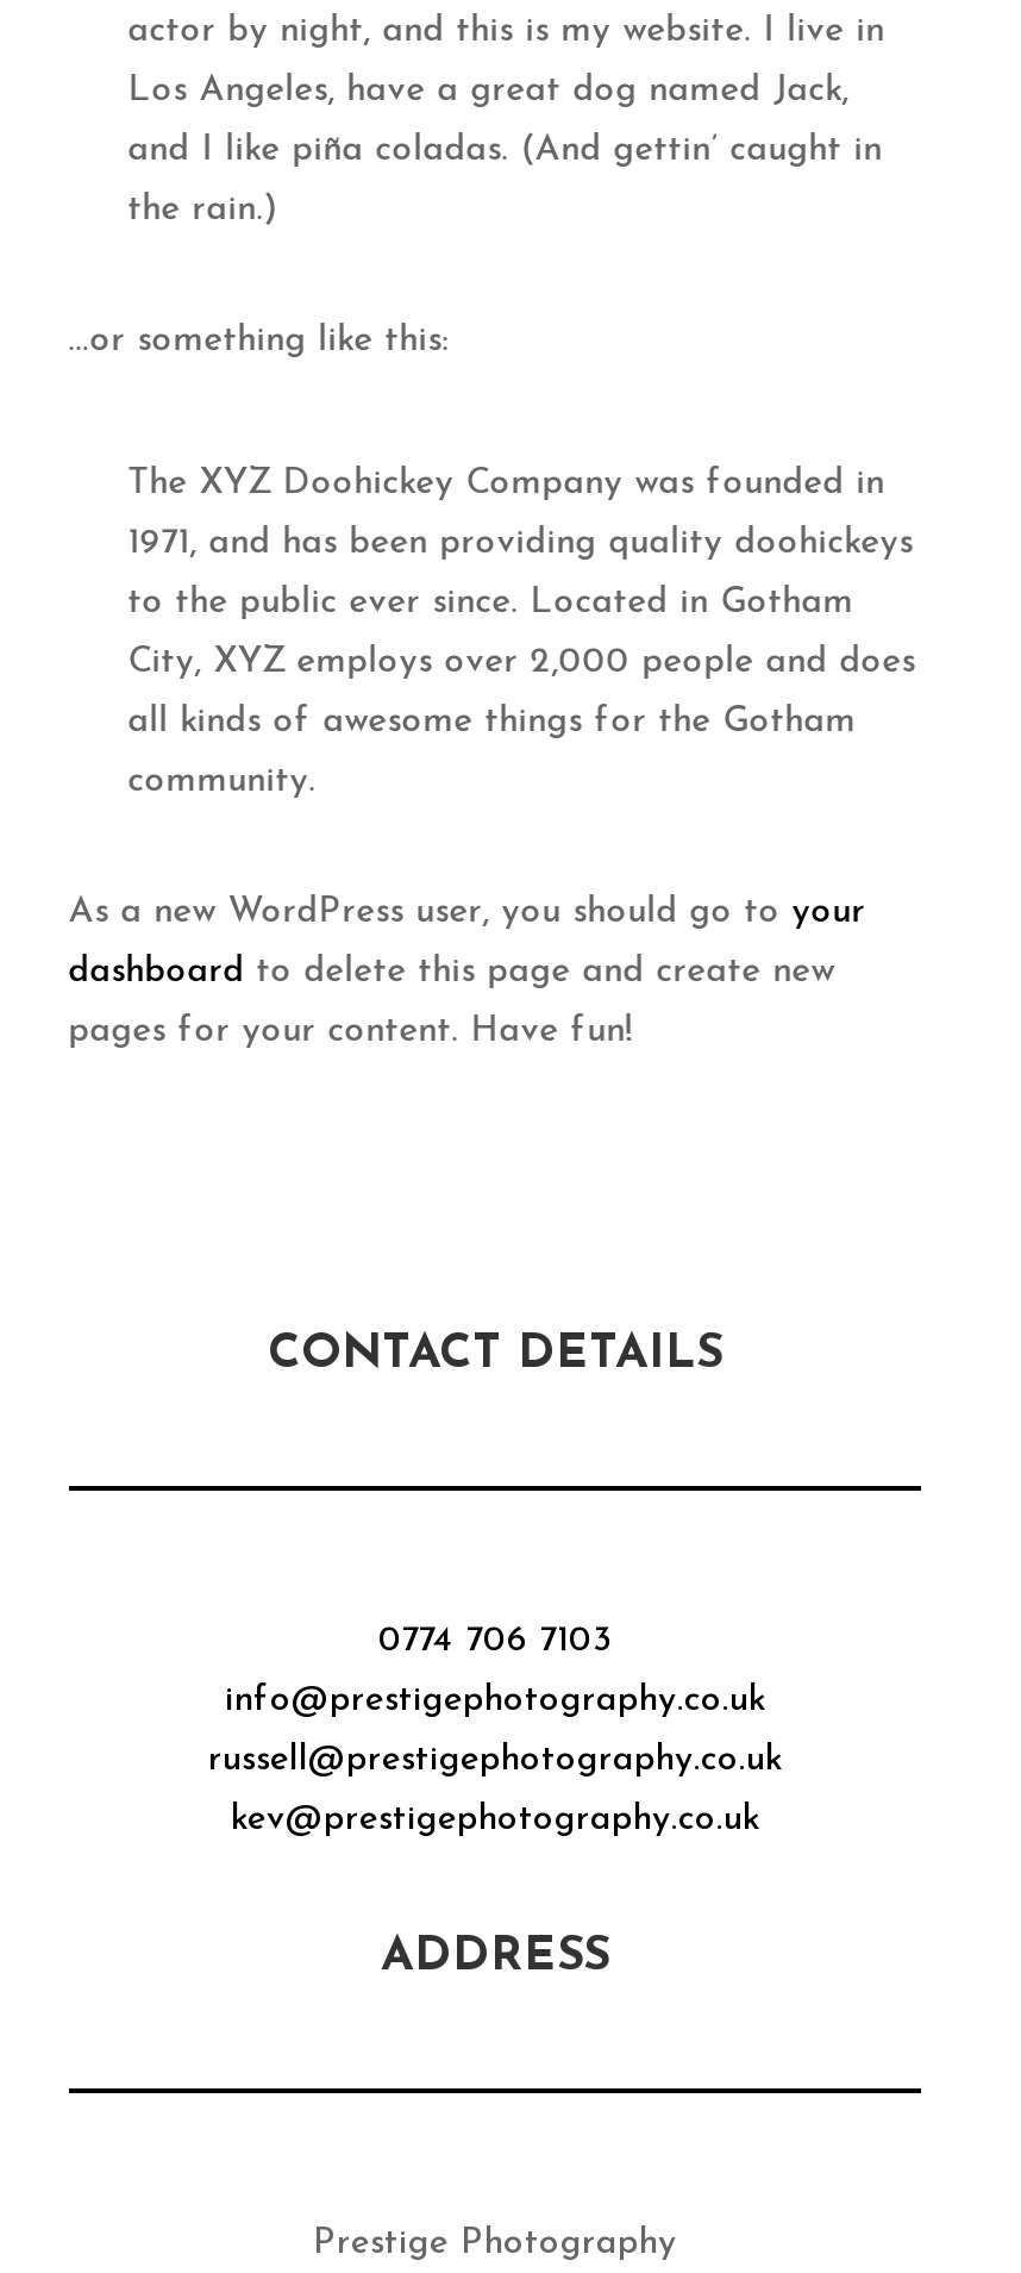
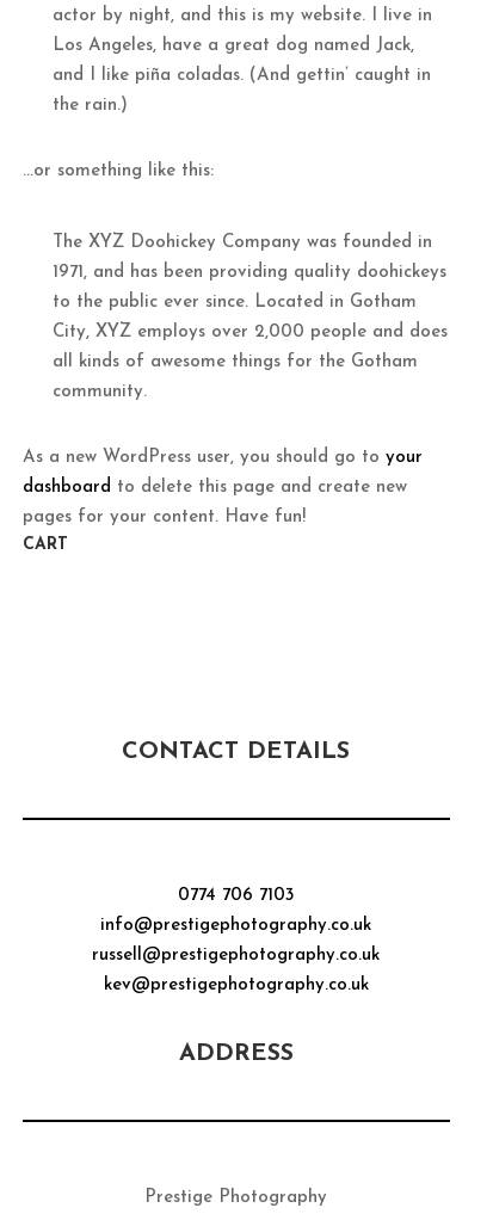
+ CART
